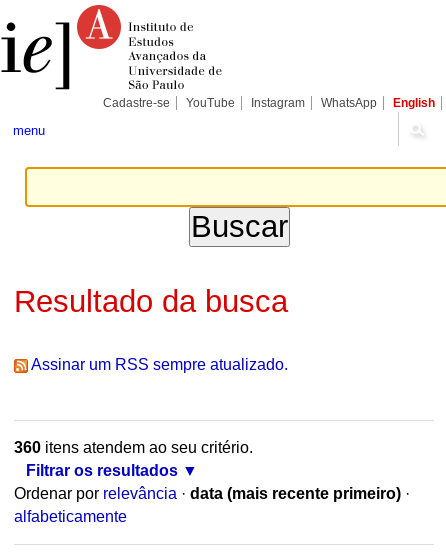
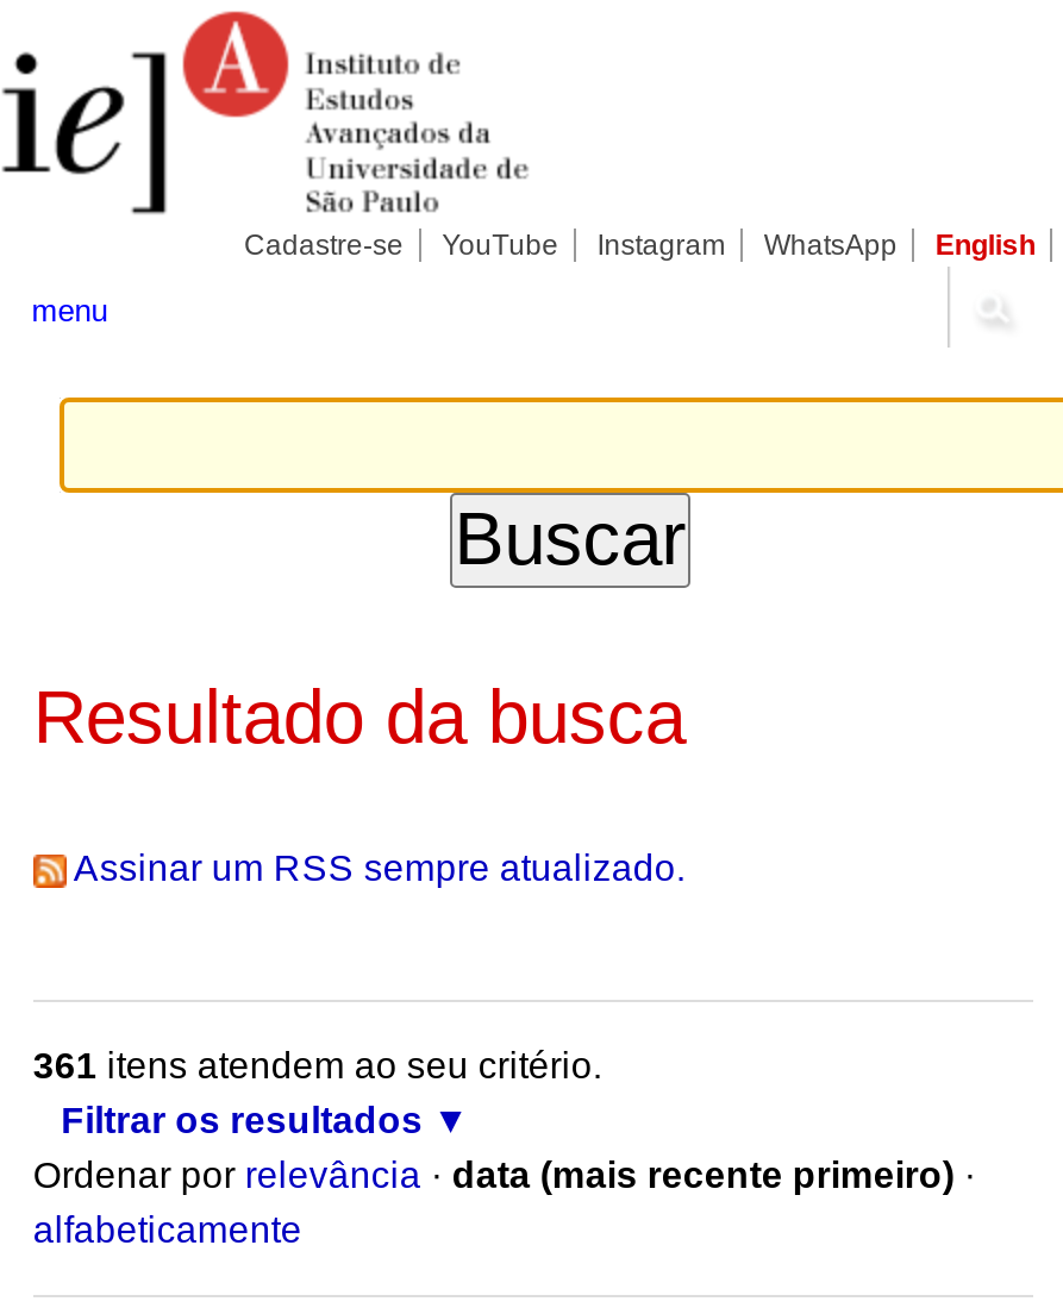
- 360 itens atendem ao seu critério.
+ 361 itens atendem ao seu critério.
